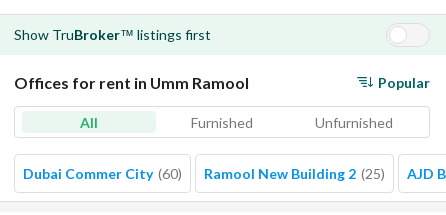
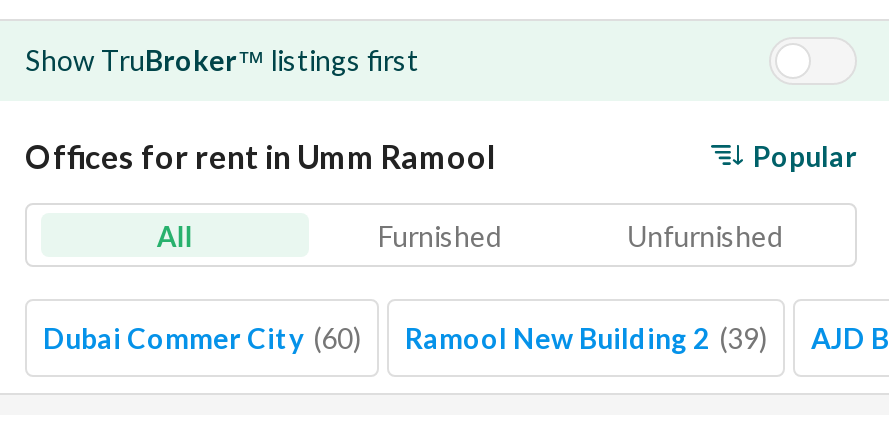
- Ramool New Building 2 (25)
+ Ramool New Building 2 (39)
